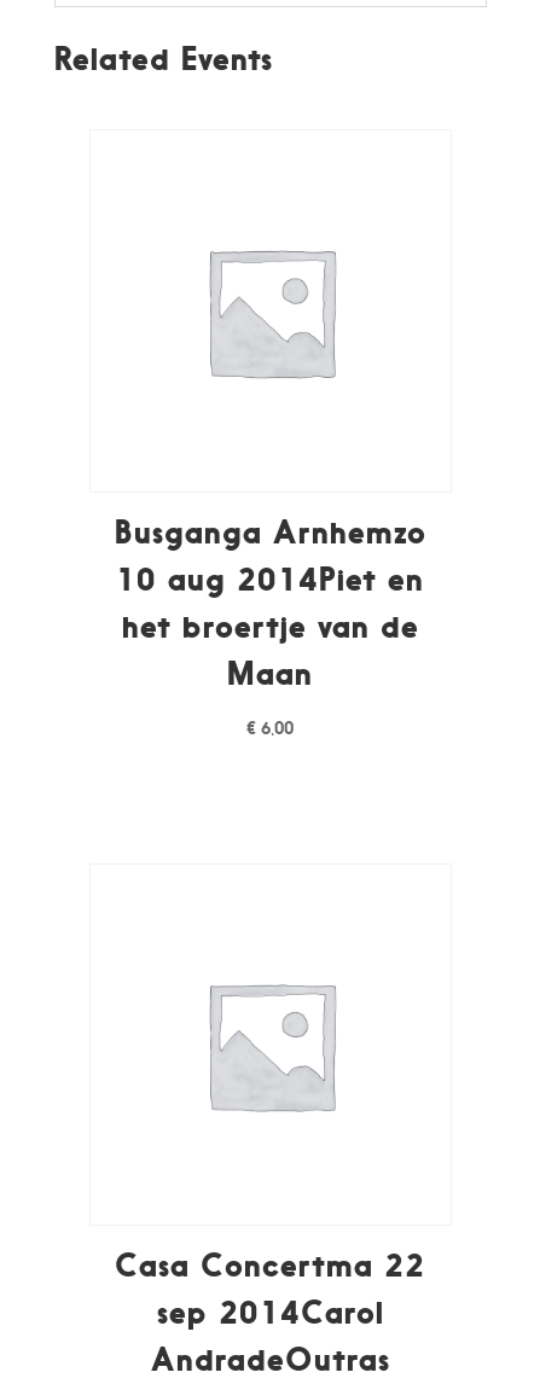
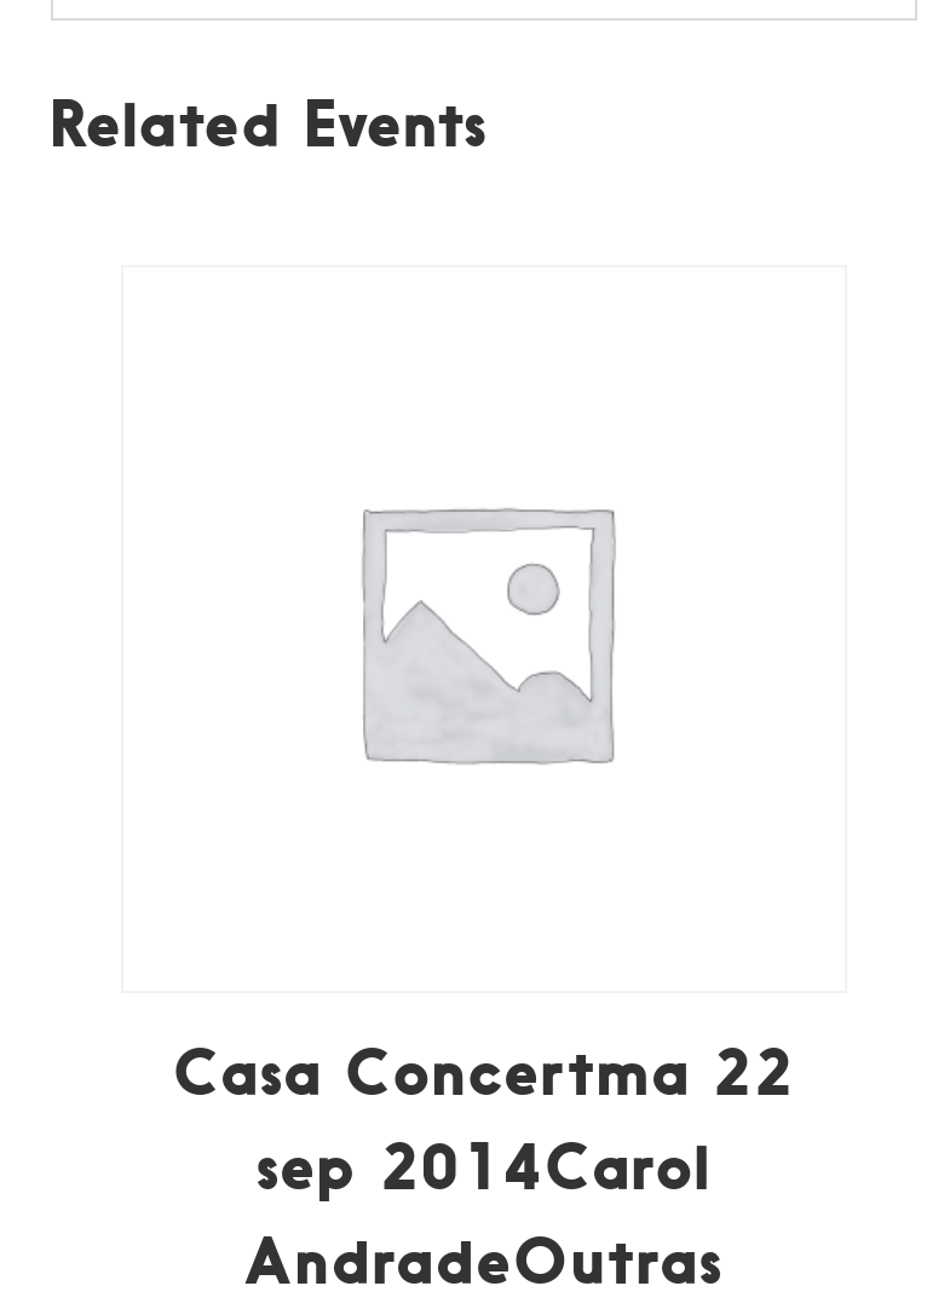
- Busganga Arnhemzo
- 10 aug 2014Piet en
- het broertje van de
- Maan
- €6,00
